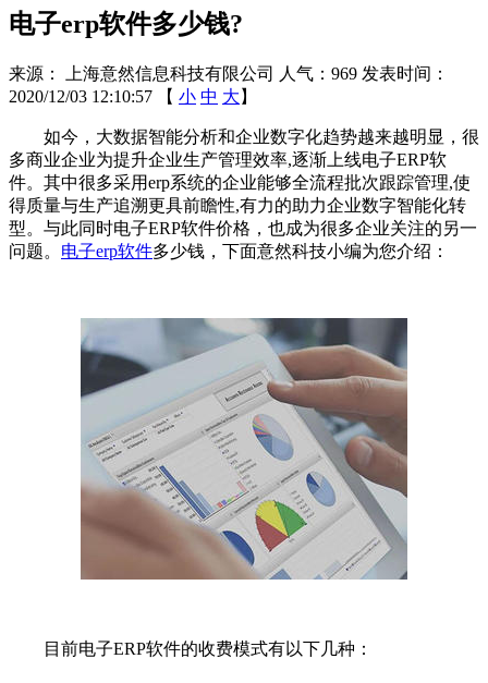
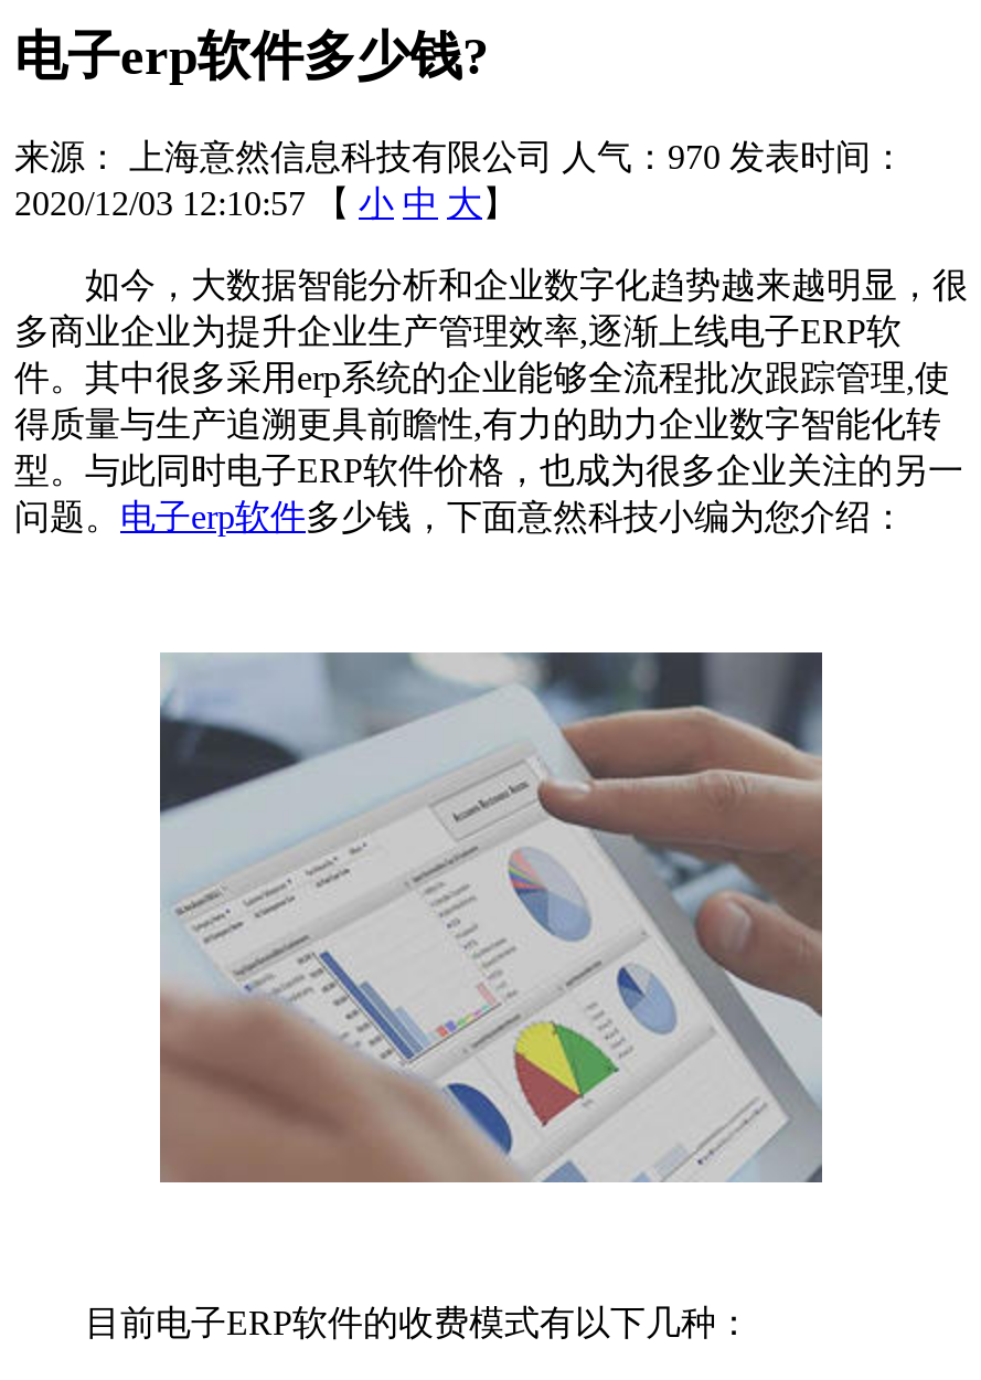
- 来源： 上海意然信息科技有限公司 人气：969 发表时间：
+ 来源： 上海意然信息科技有限公司 人气：970 发表时间：
